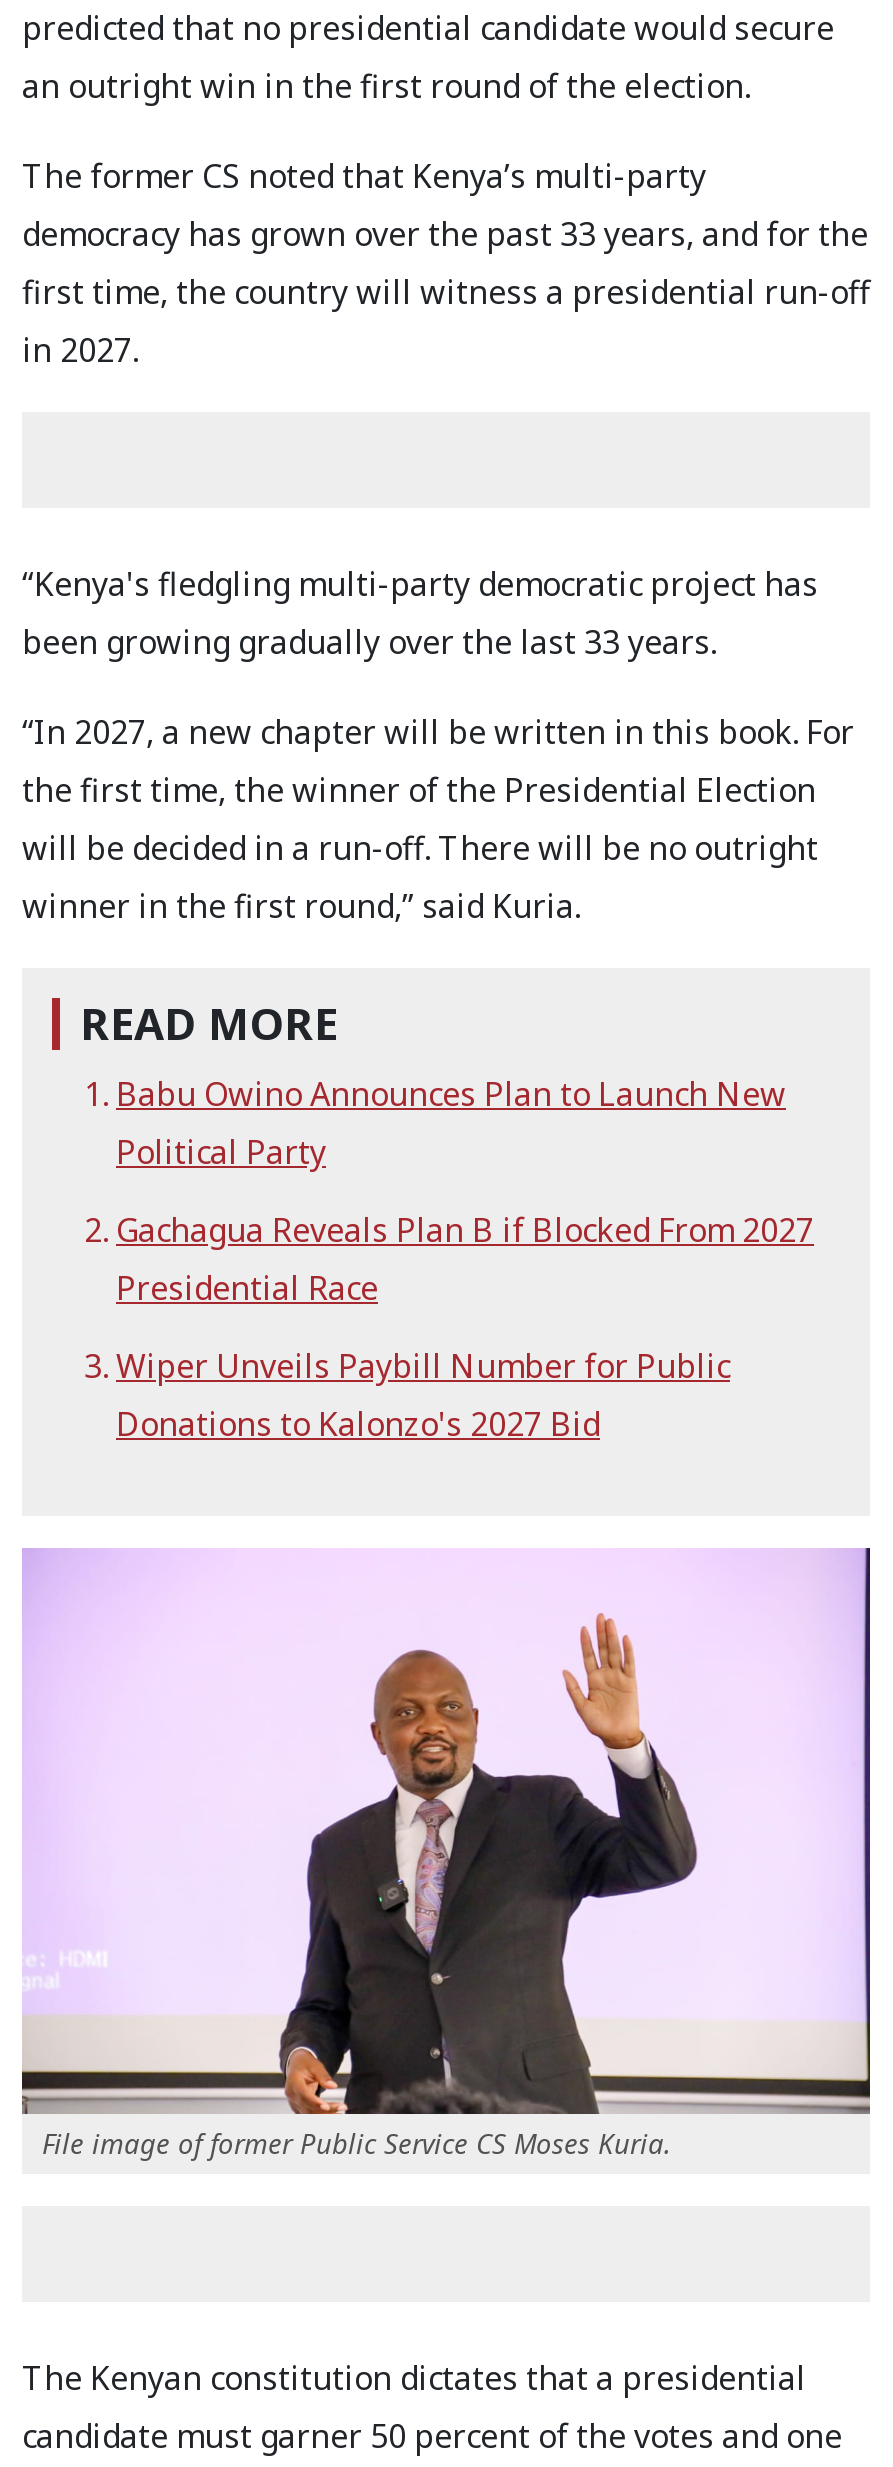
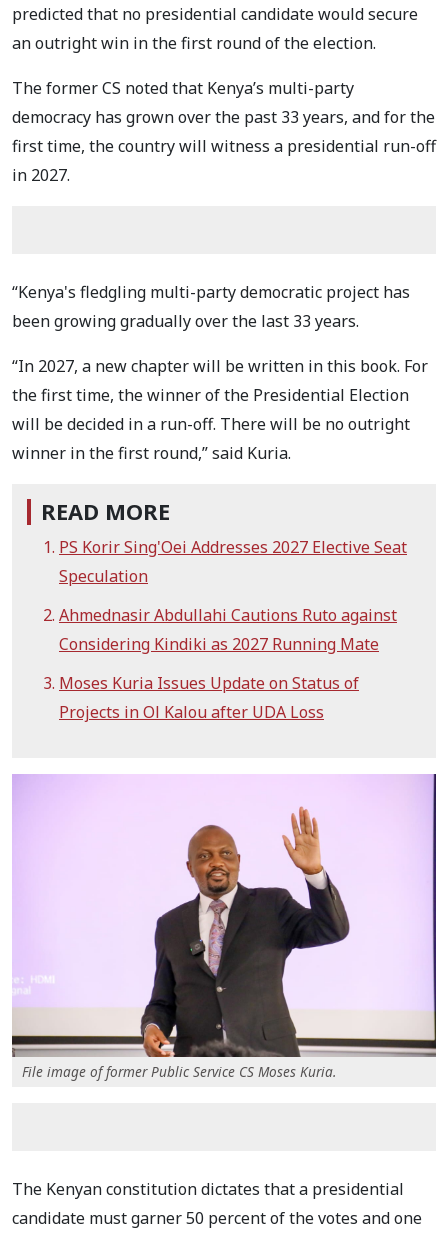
- Babu Owino Announces Plan to Launch New
- Political Party
+ PS Korir Sing'Oei Addresses 2027 Elective Seat
+ Speculation

- Gachagua Reveals Plan B if Blocked From 2027
- Presidential Race
+ Ahmednasir Abdullahi Cautions Ruto against
+ Considering Kindiki as 2027 Running Mate

- Wiper Unveils Paybill Number for Public
- Donations to Kalonzo's 2027 Bid
+ Moses Kuria Issues Update on Status of
+ Projects in Ol Kalou after UDA Loss
